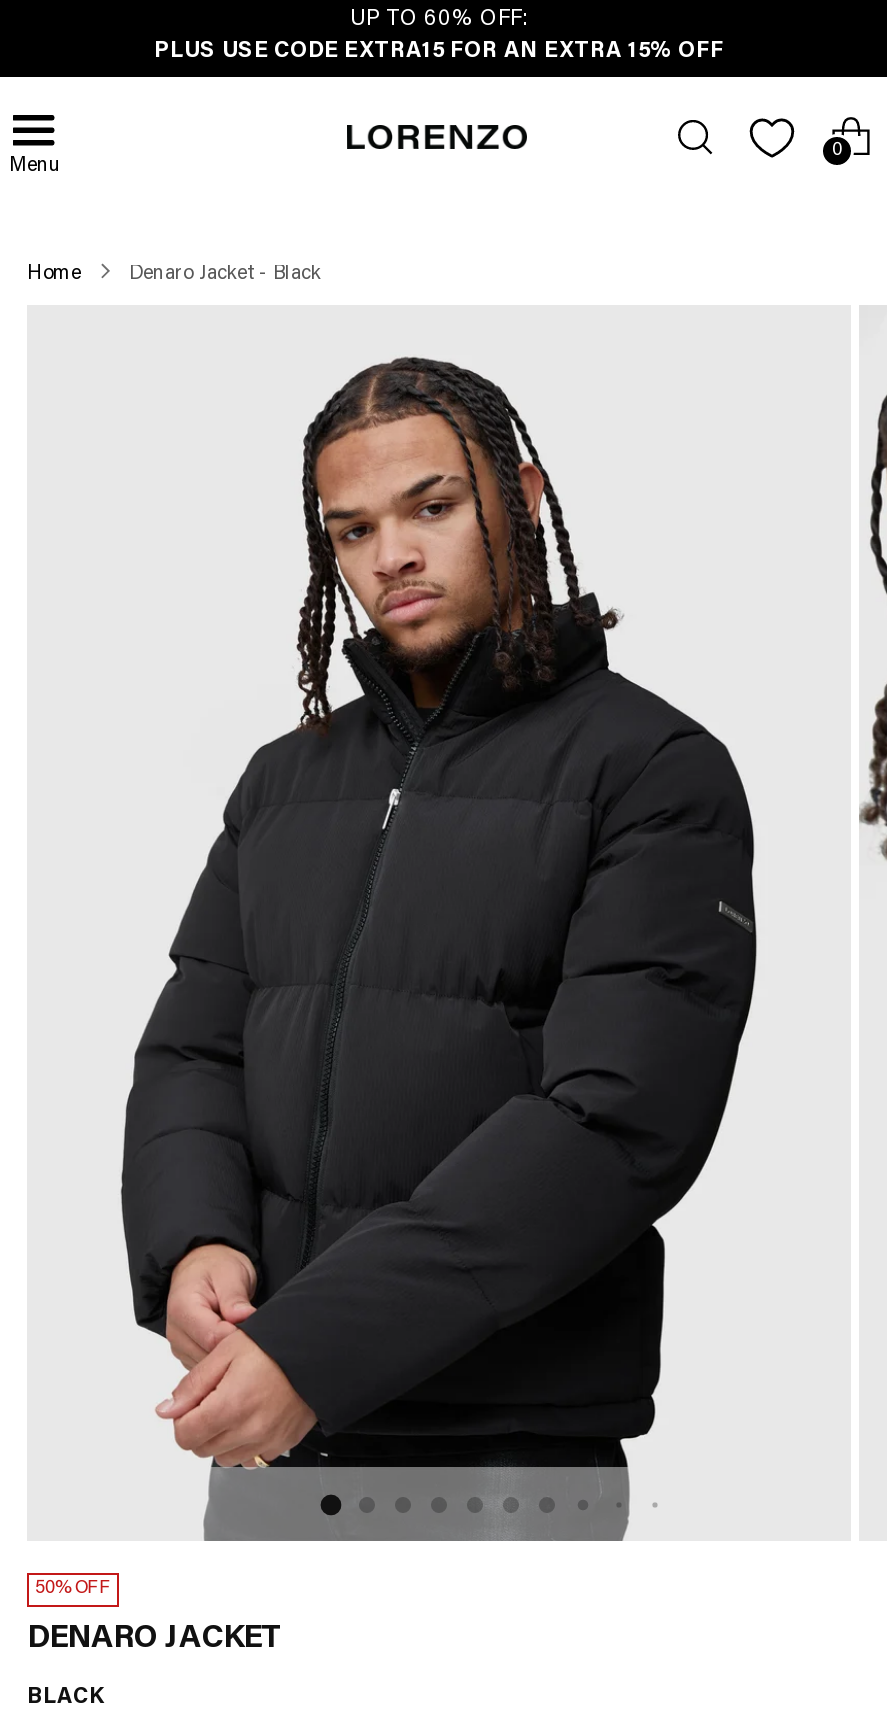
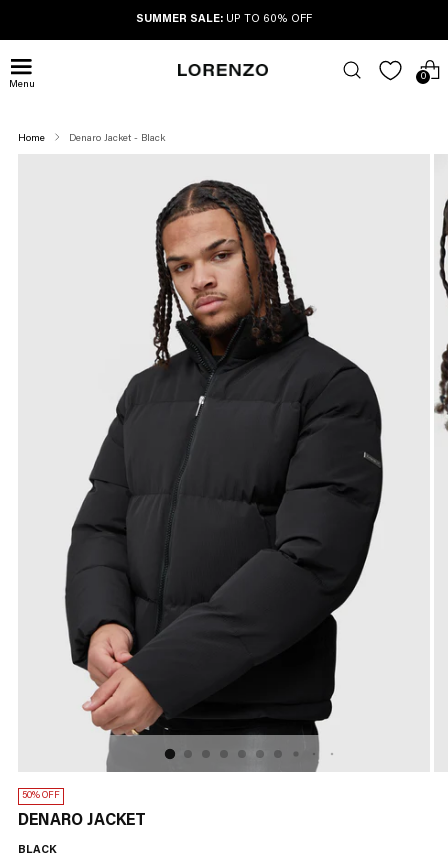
- UP TO 60% OFF:
- PLUS USE CODE EXTRA15 FOR AN EXTRA 15% OFF
+ SUMMER SALE: UP TO 60% OFF
